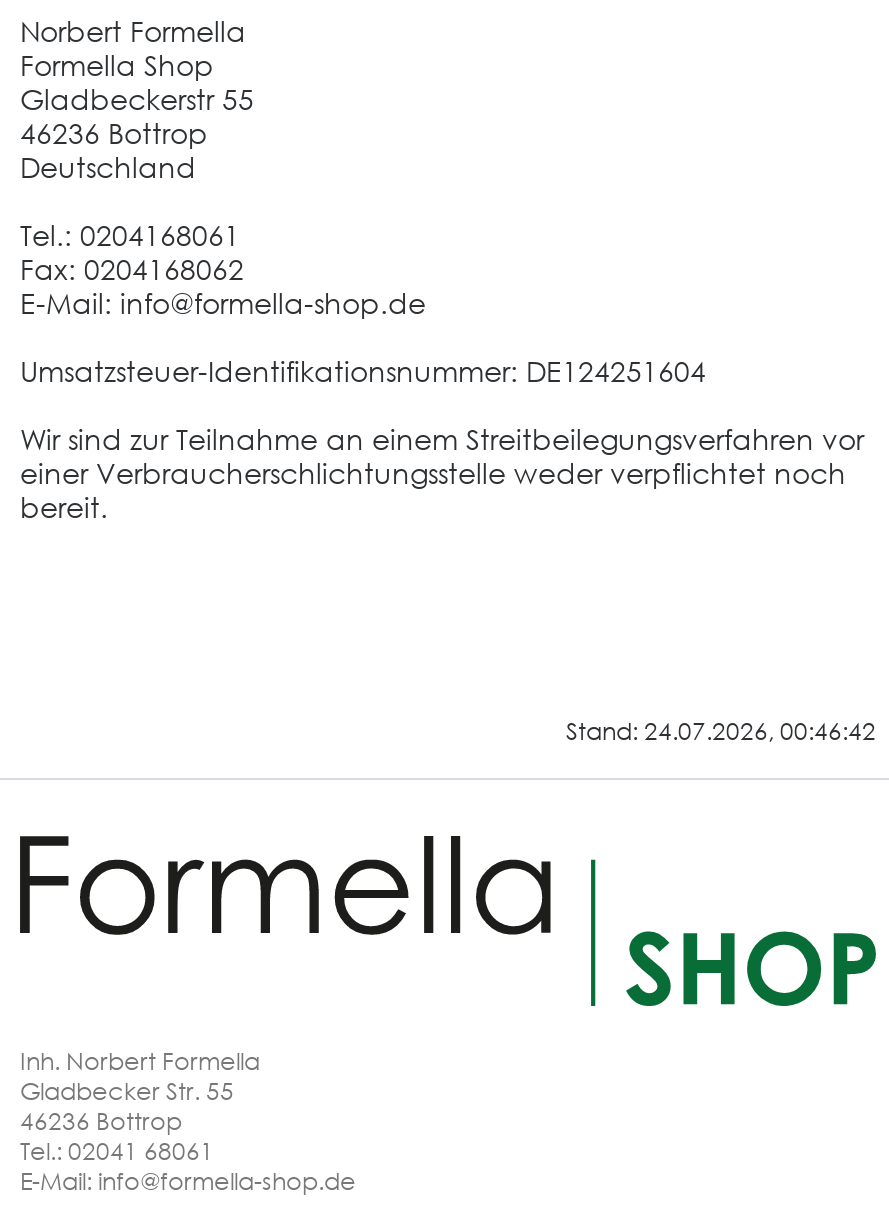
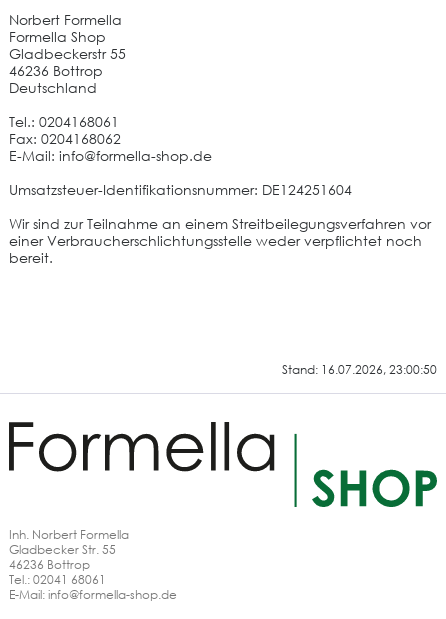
- Stand: 24.07.2026, 00:46:42
+ Stand: 16.07.2026, 23:00:50
